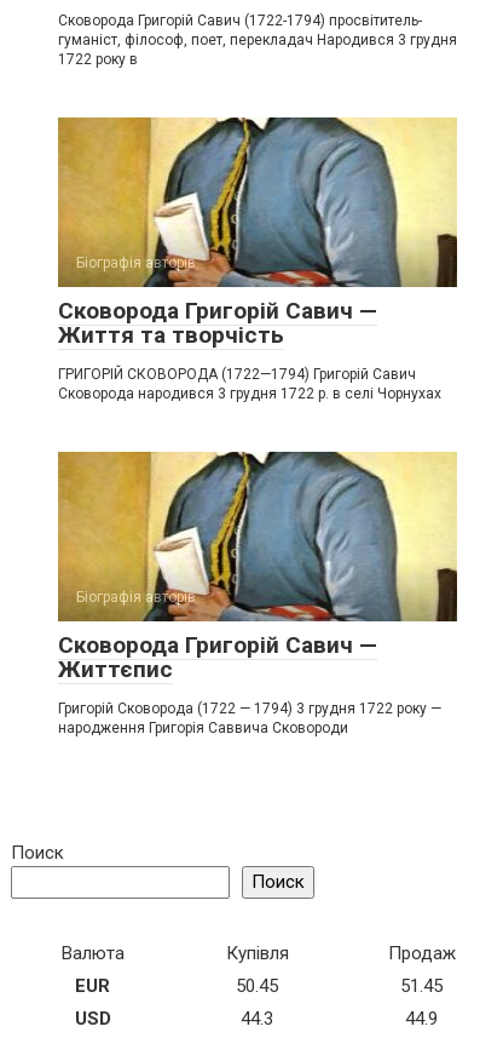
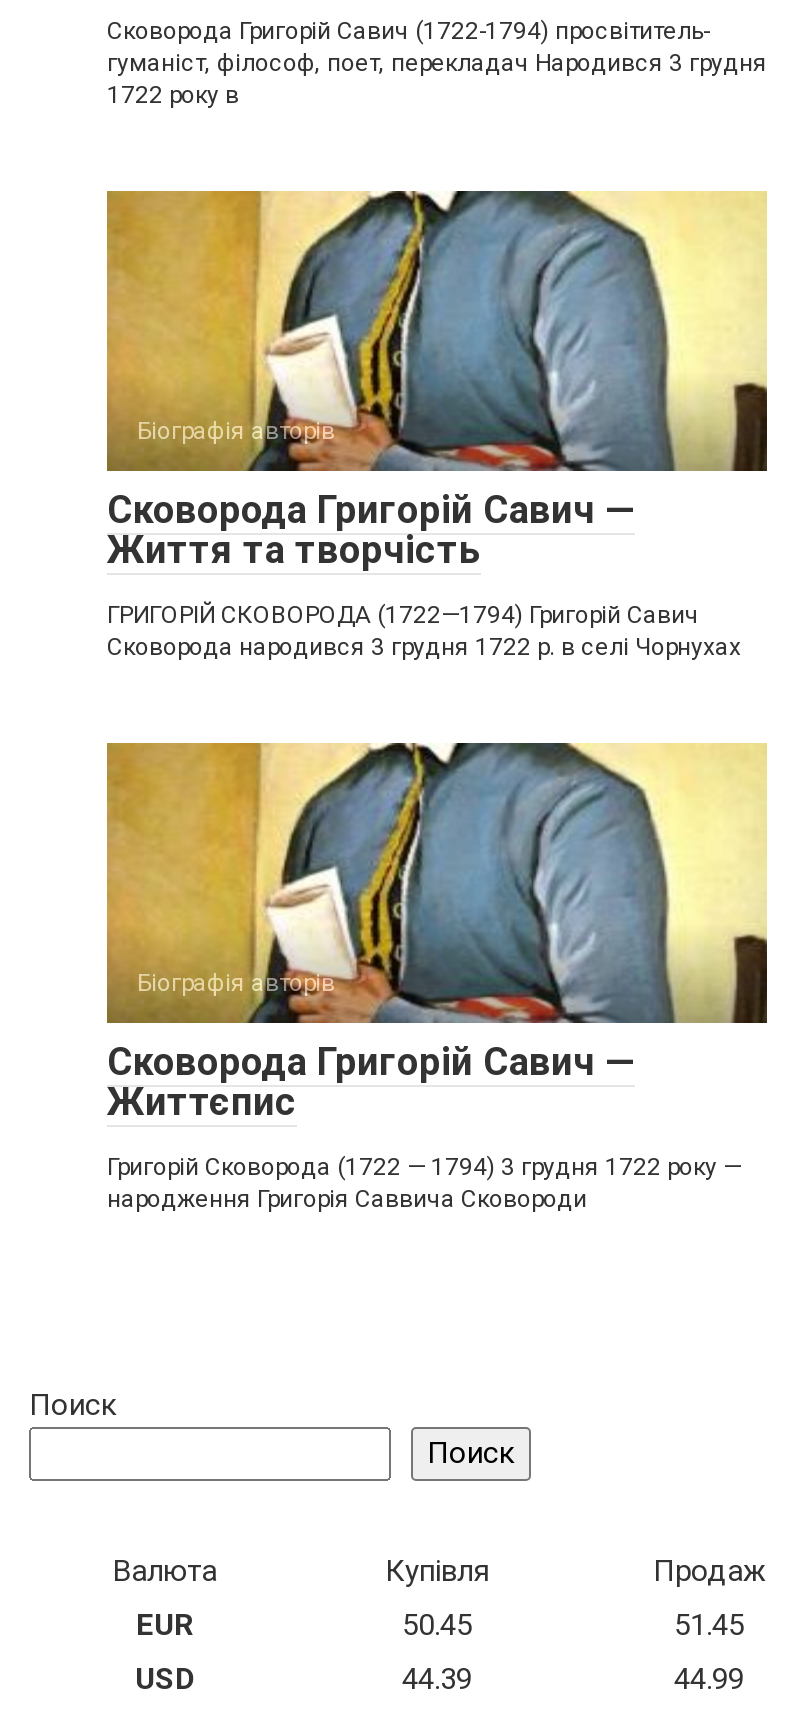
- 44.3
+ 44.39

- 44.9
+ 44.99
